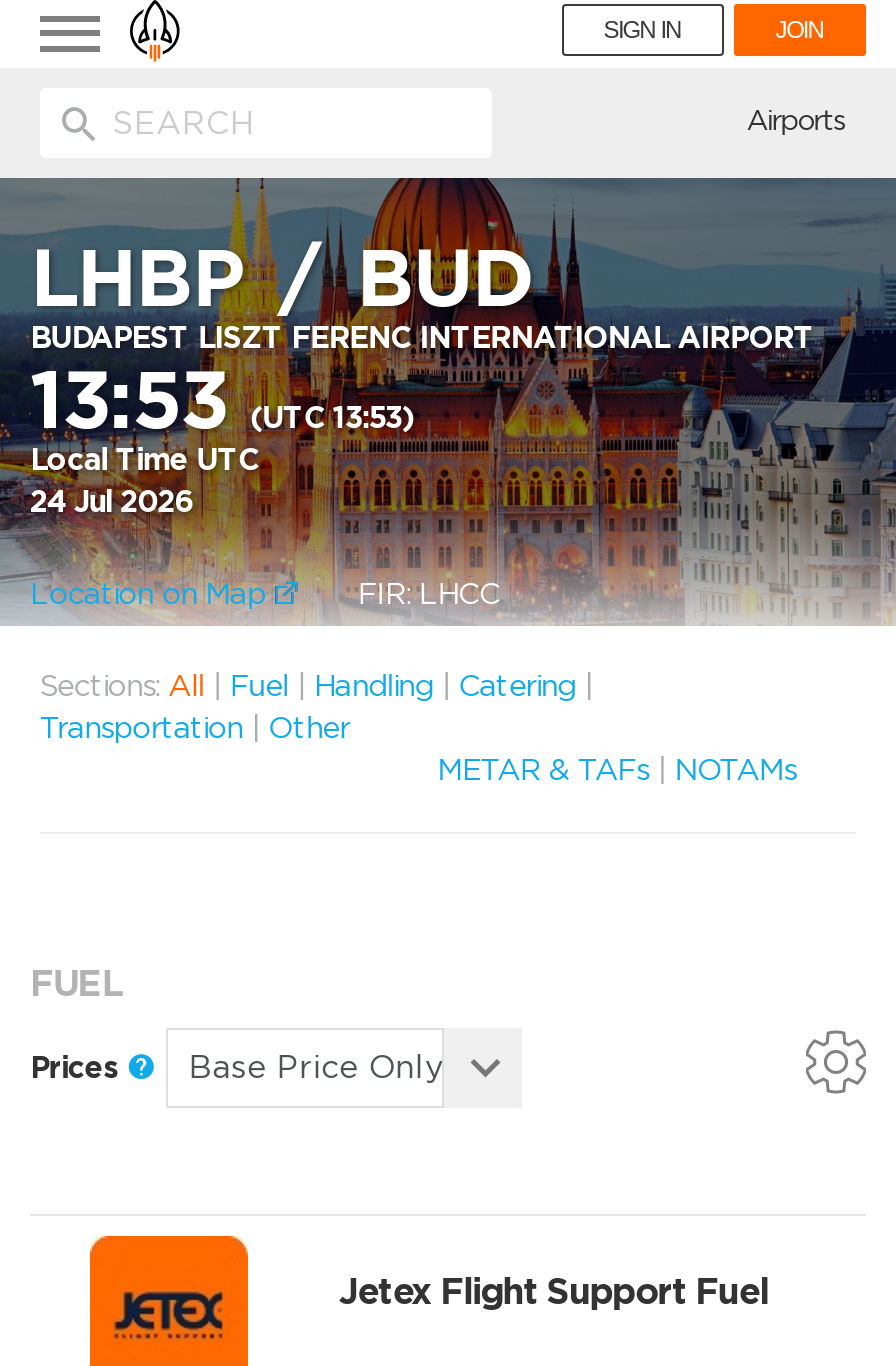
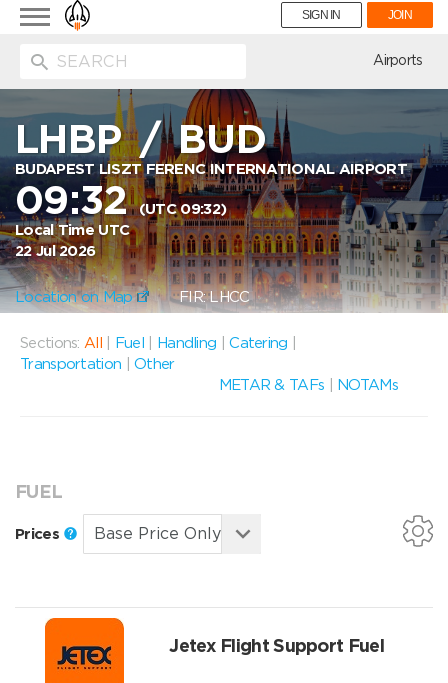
- 13:53 (UTC 13:53)
+ 09:32 (UTC 09:32)

- 24 Jul 2026
+ 22 Jul 2026
